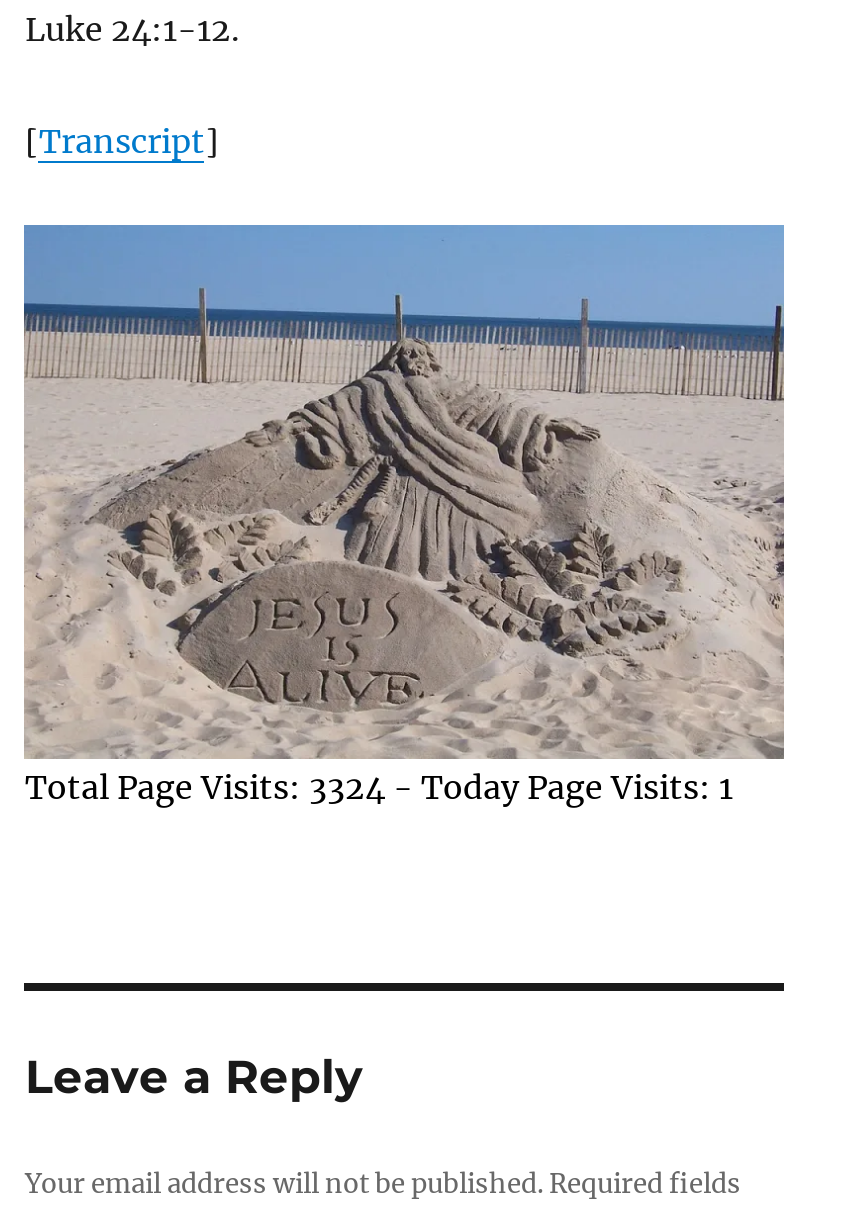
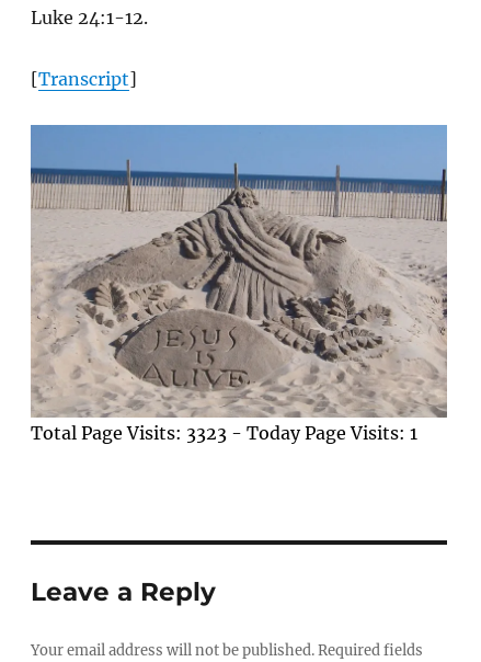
- Total Page Visits: 3324 - Today Page Visits: 1
+ Total Page Visits: 3323 - Today Page Visits: 1
